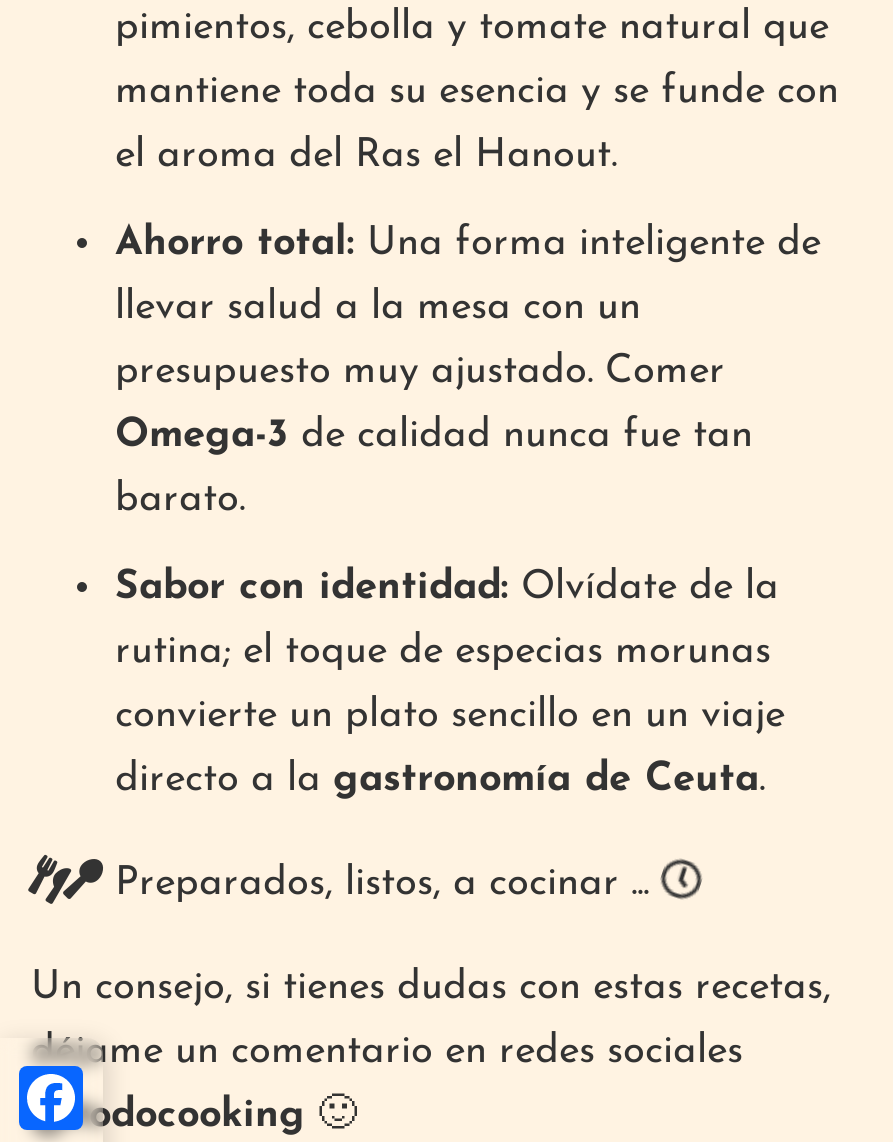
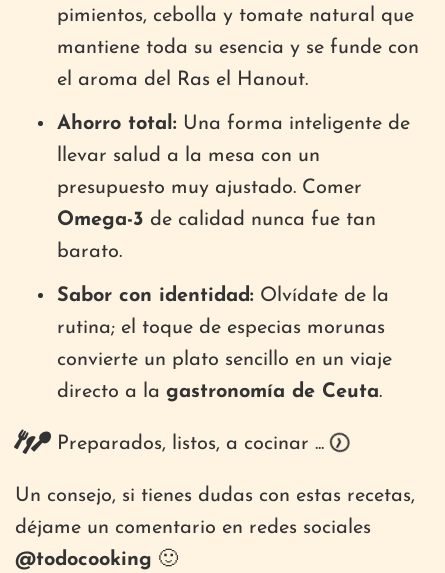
- [image]
+ [image]
